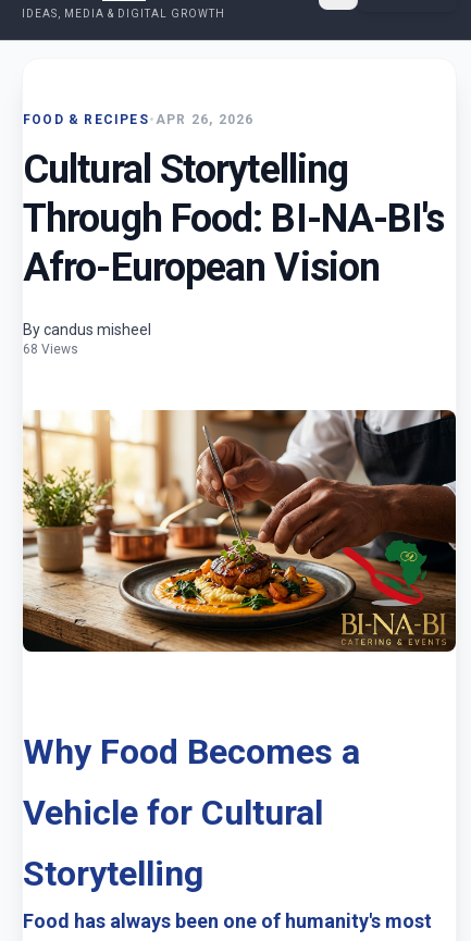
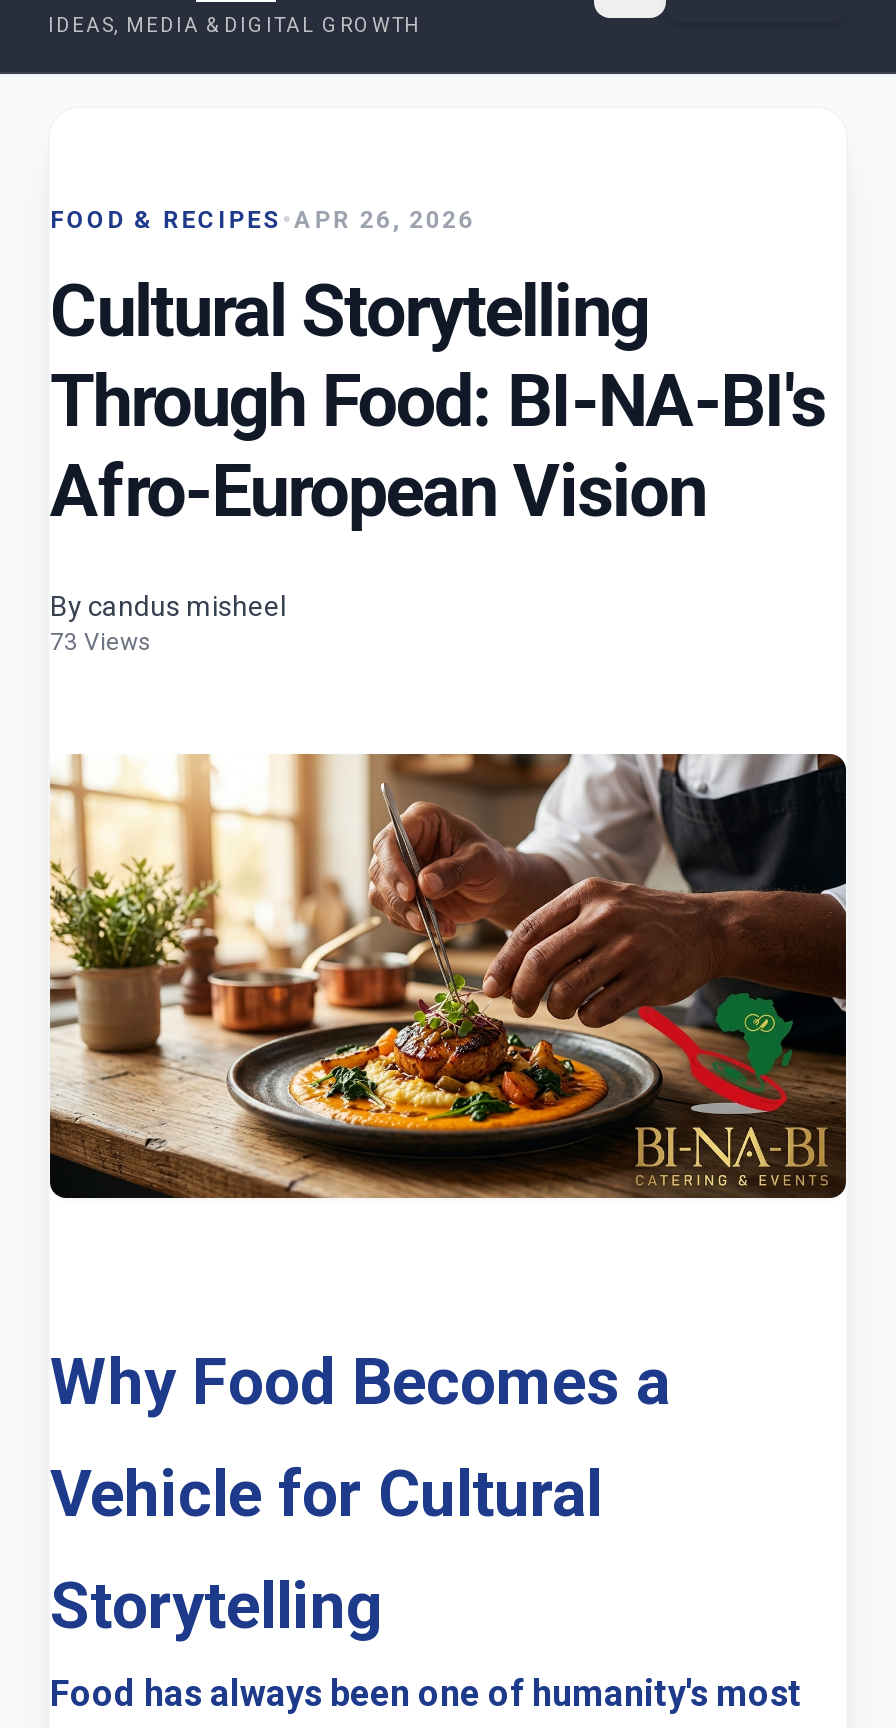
- 68 Views
+ 73 Views
